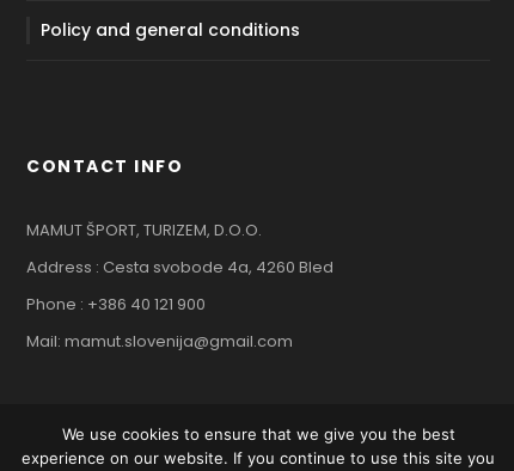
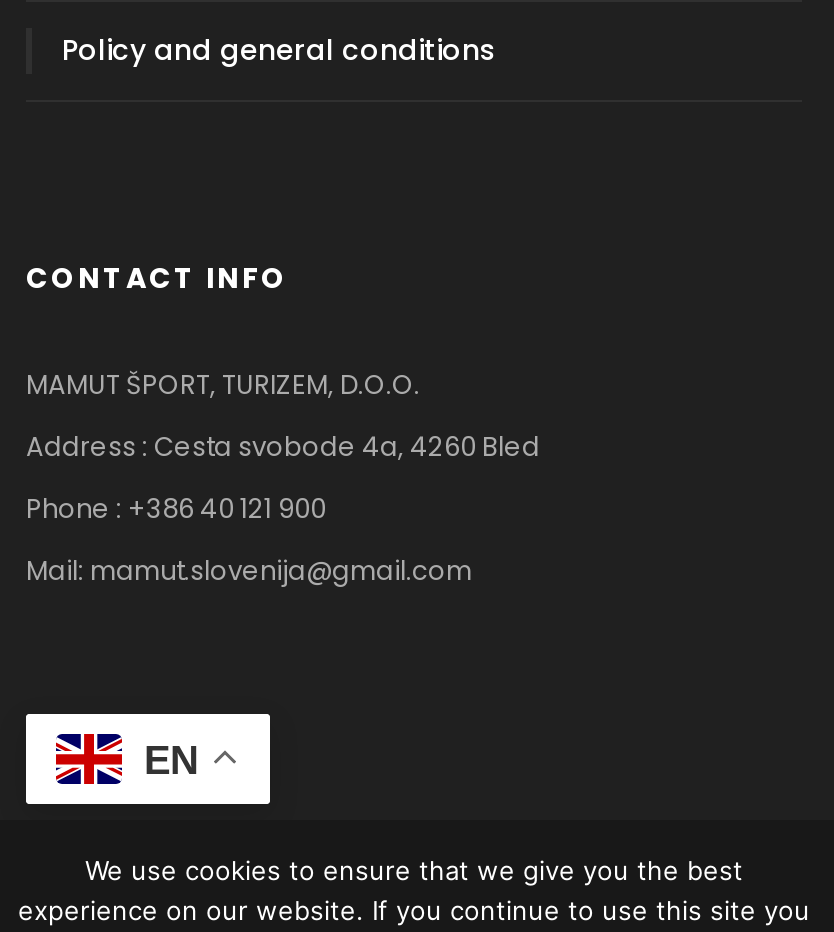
+ EN
